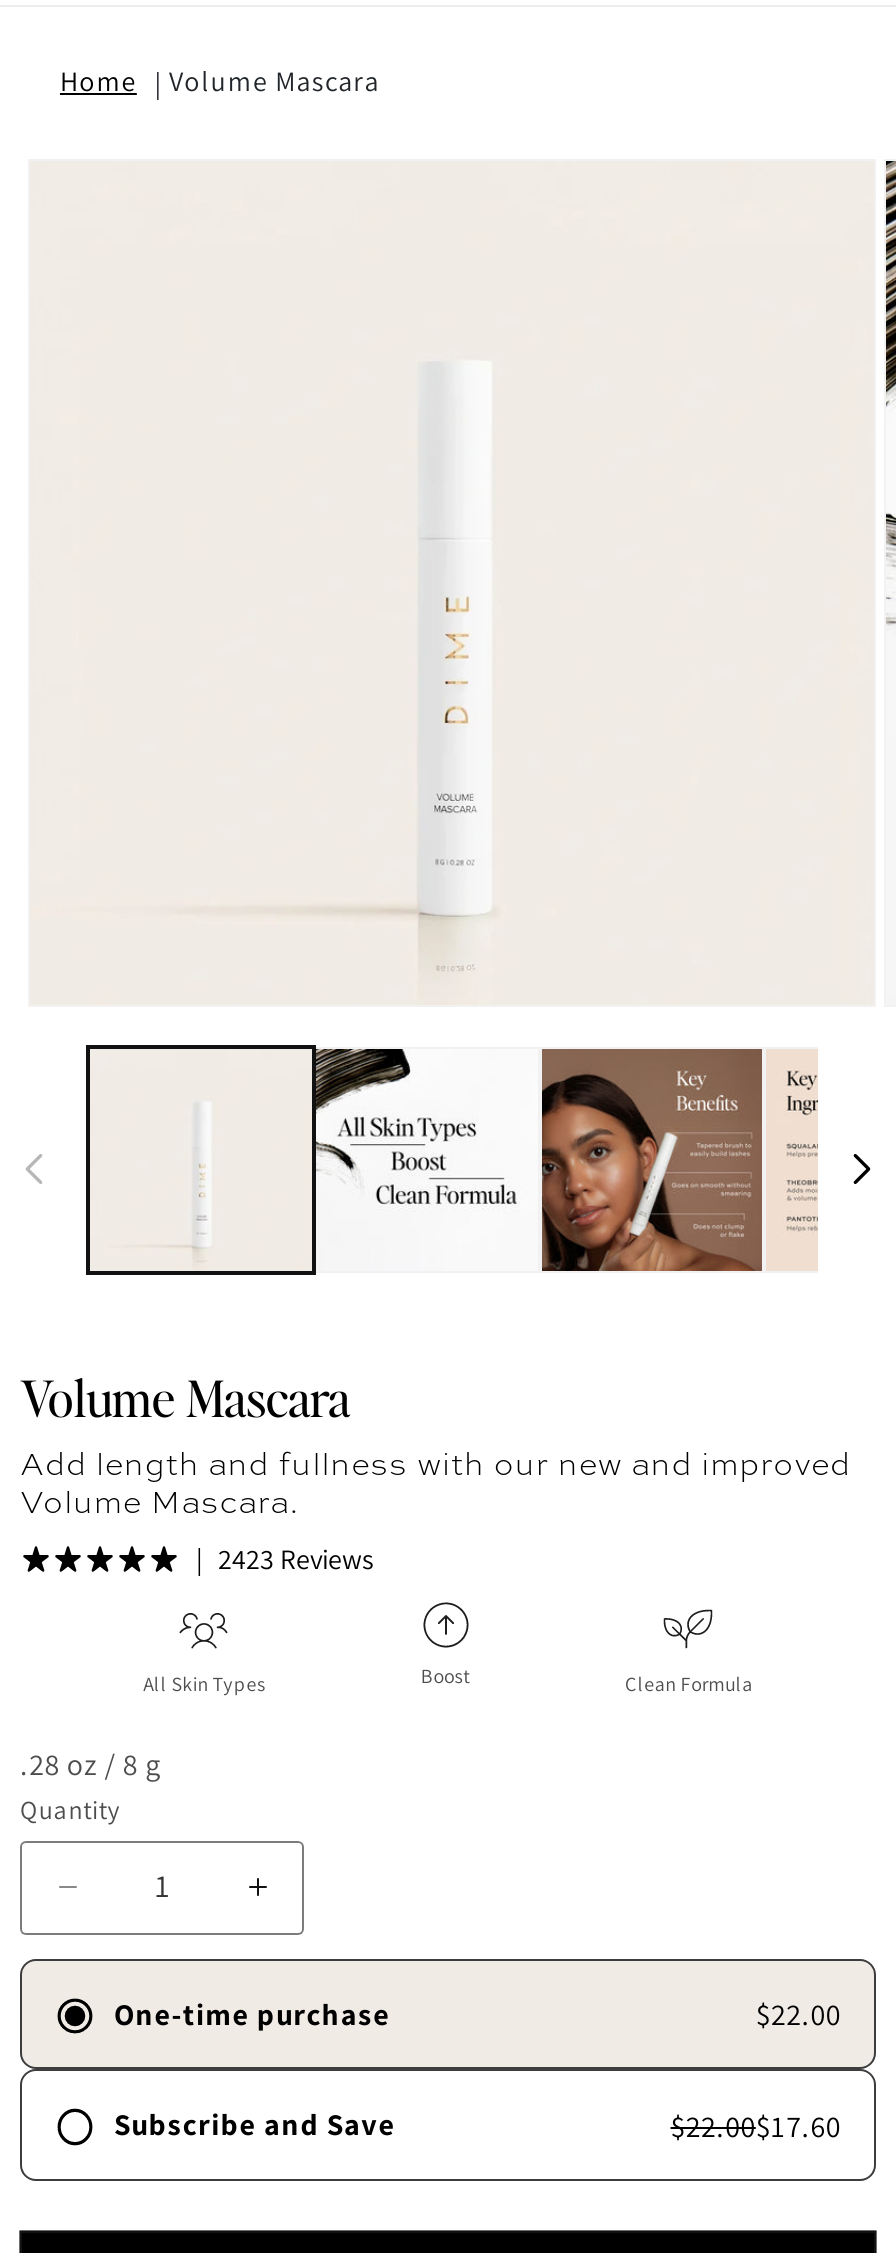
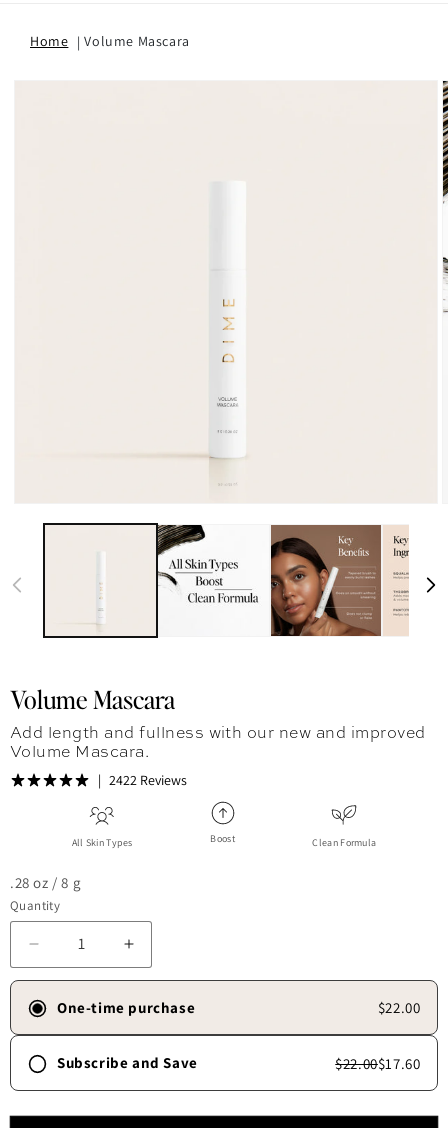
- 2423 Reviews
+ 2422 Reviews
